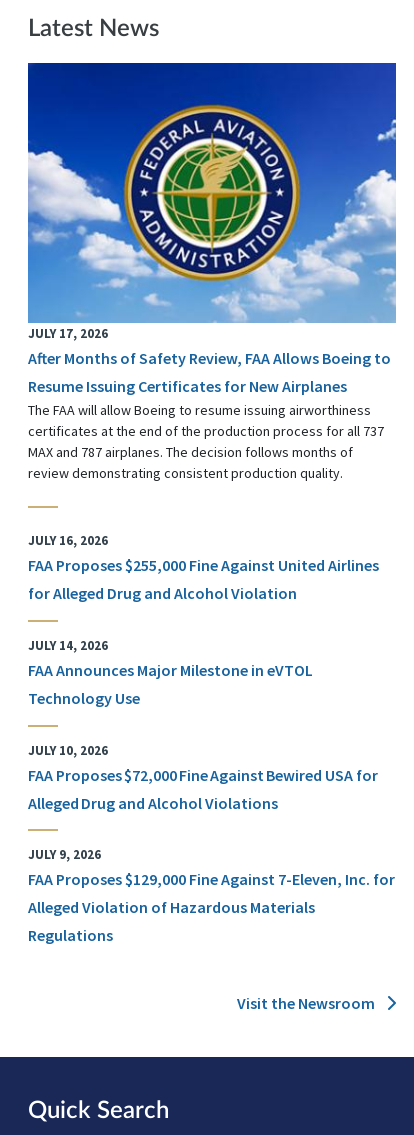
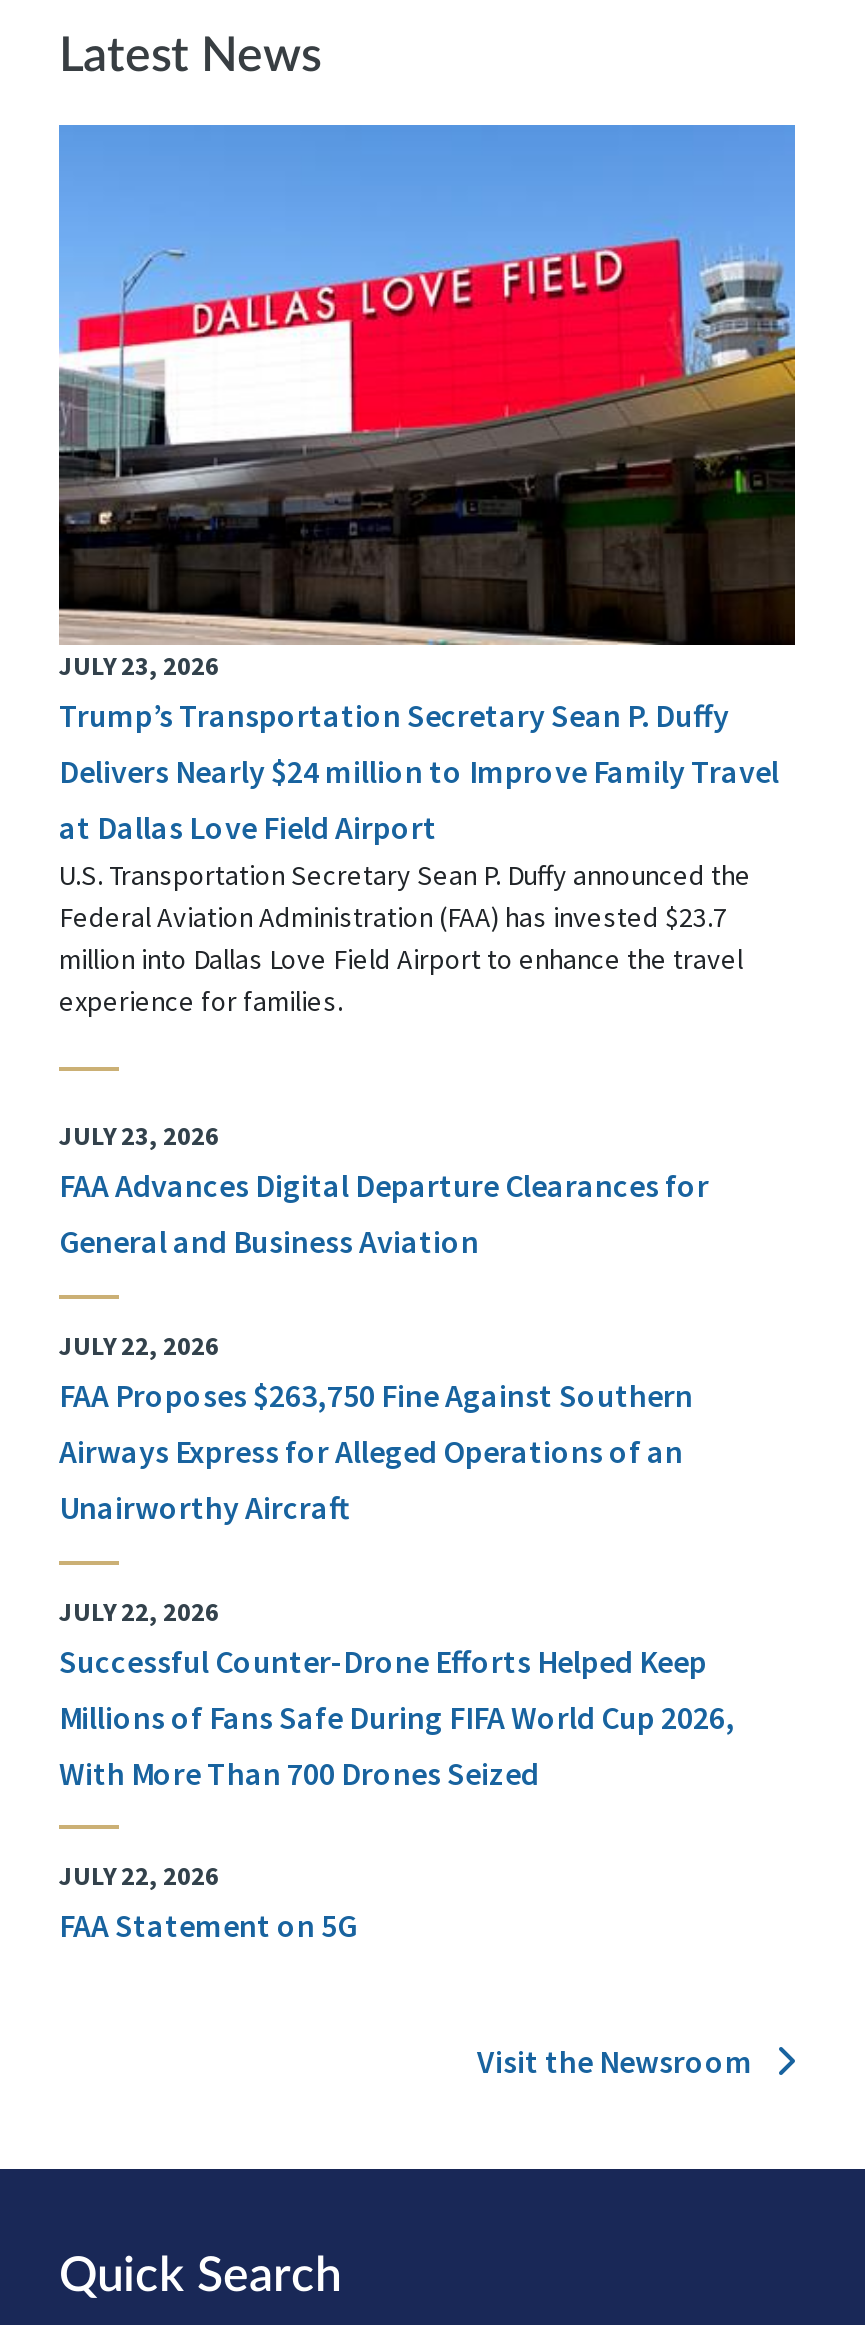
- [image]
- JULY 17, 2026
- After Months of Safety Review, FAA Allows Boeing to
- Resume Issuing Certificates for New Airplanes
- The FAA will allow Boeing to resume issuing airworthiness
- certificates at the end of the production process for all 737
- MAX and 787 airplanes. The decision follows months of
- review demonstrating consistent production quality.
+ [image]
+ JULY 23, 2026
+ Trump’s Transportation Secretary Sean P. Duffy
+ Delivers Nearly $24 million to Improve Family Travel
+ at Dallas Love Field Airport
+ U.S. Transportation Secretary Sean P. Duffy announced the
+ Federal Aviation Administration (FAA) has invested $23.7
+ million into Dallas Love Field Airport to enhance the travel
+ experience for families.

- JULY 16, 2026
- FAA Proposes $255,000 Fine Against United Airlines
- for Alleged Drug and Alcohol Violation
+ JULY 23, 2026
+ FAA Advances Digital Departure Clearances for
+ General and Business Aviation

- JULY 14, 2026
- FAA Announces Major Milestone in eVTOL
- Technology Use
+ JULY 22, 2026
+ FAA Proposes $263,750 Fine Against Southern
+ Airways Express for Alleged Operations of an
+ Unairworthy Aircraft

- JULY 10, 2026
- FAA Proposes $72,000 Fine Against Bewired USA for
- Alleged Drug and Alcohol Violations
+ JULY 22, 2026
+ Successful Counter-Drone Efforts Helped Keep
+ Millions of Fans Safe During FIFA World Cup 2026,
+ With More Than 700 Drones Seized

- JULY 9, 2026
- FAA Proposes $129,000 Fine Against 7-Eleven, Inc. for
- Alleged Violation of Hazardous Materials
- Regulations
+ JULY 22, 2026
+ FAA Statement on 5G
